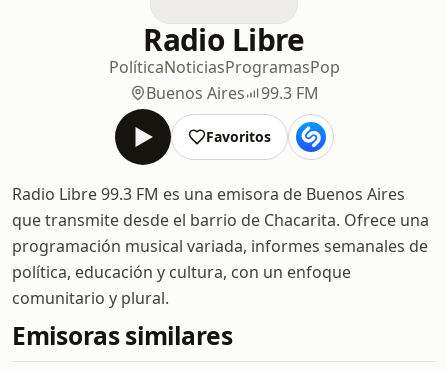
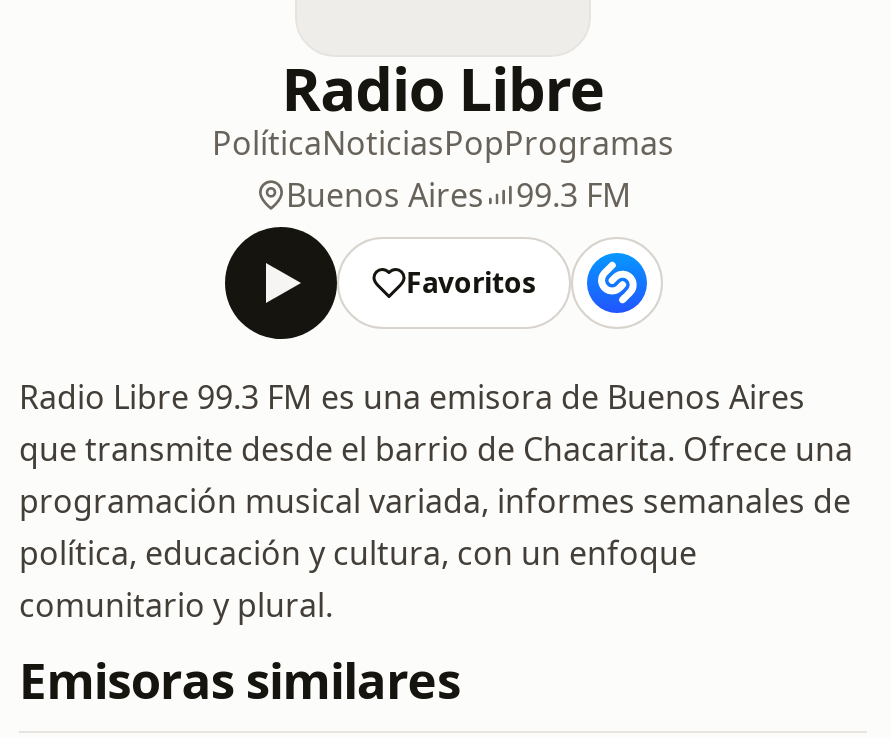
- PolíticaNoticiasProgramasPop
+ PolíticaNoticiasPopProgramas
